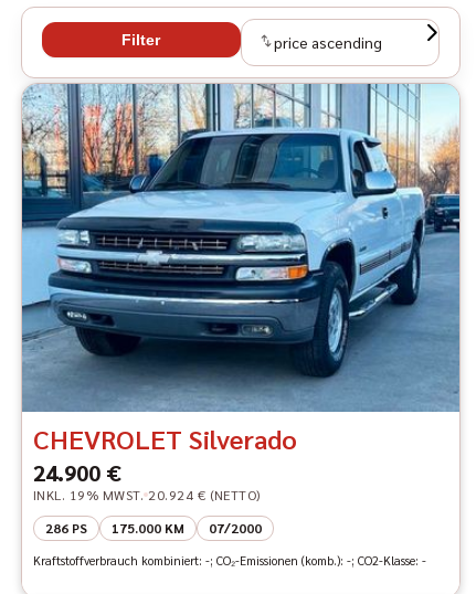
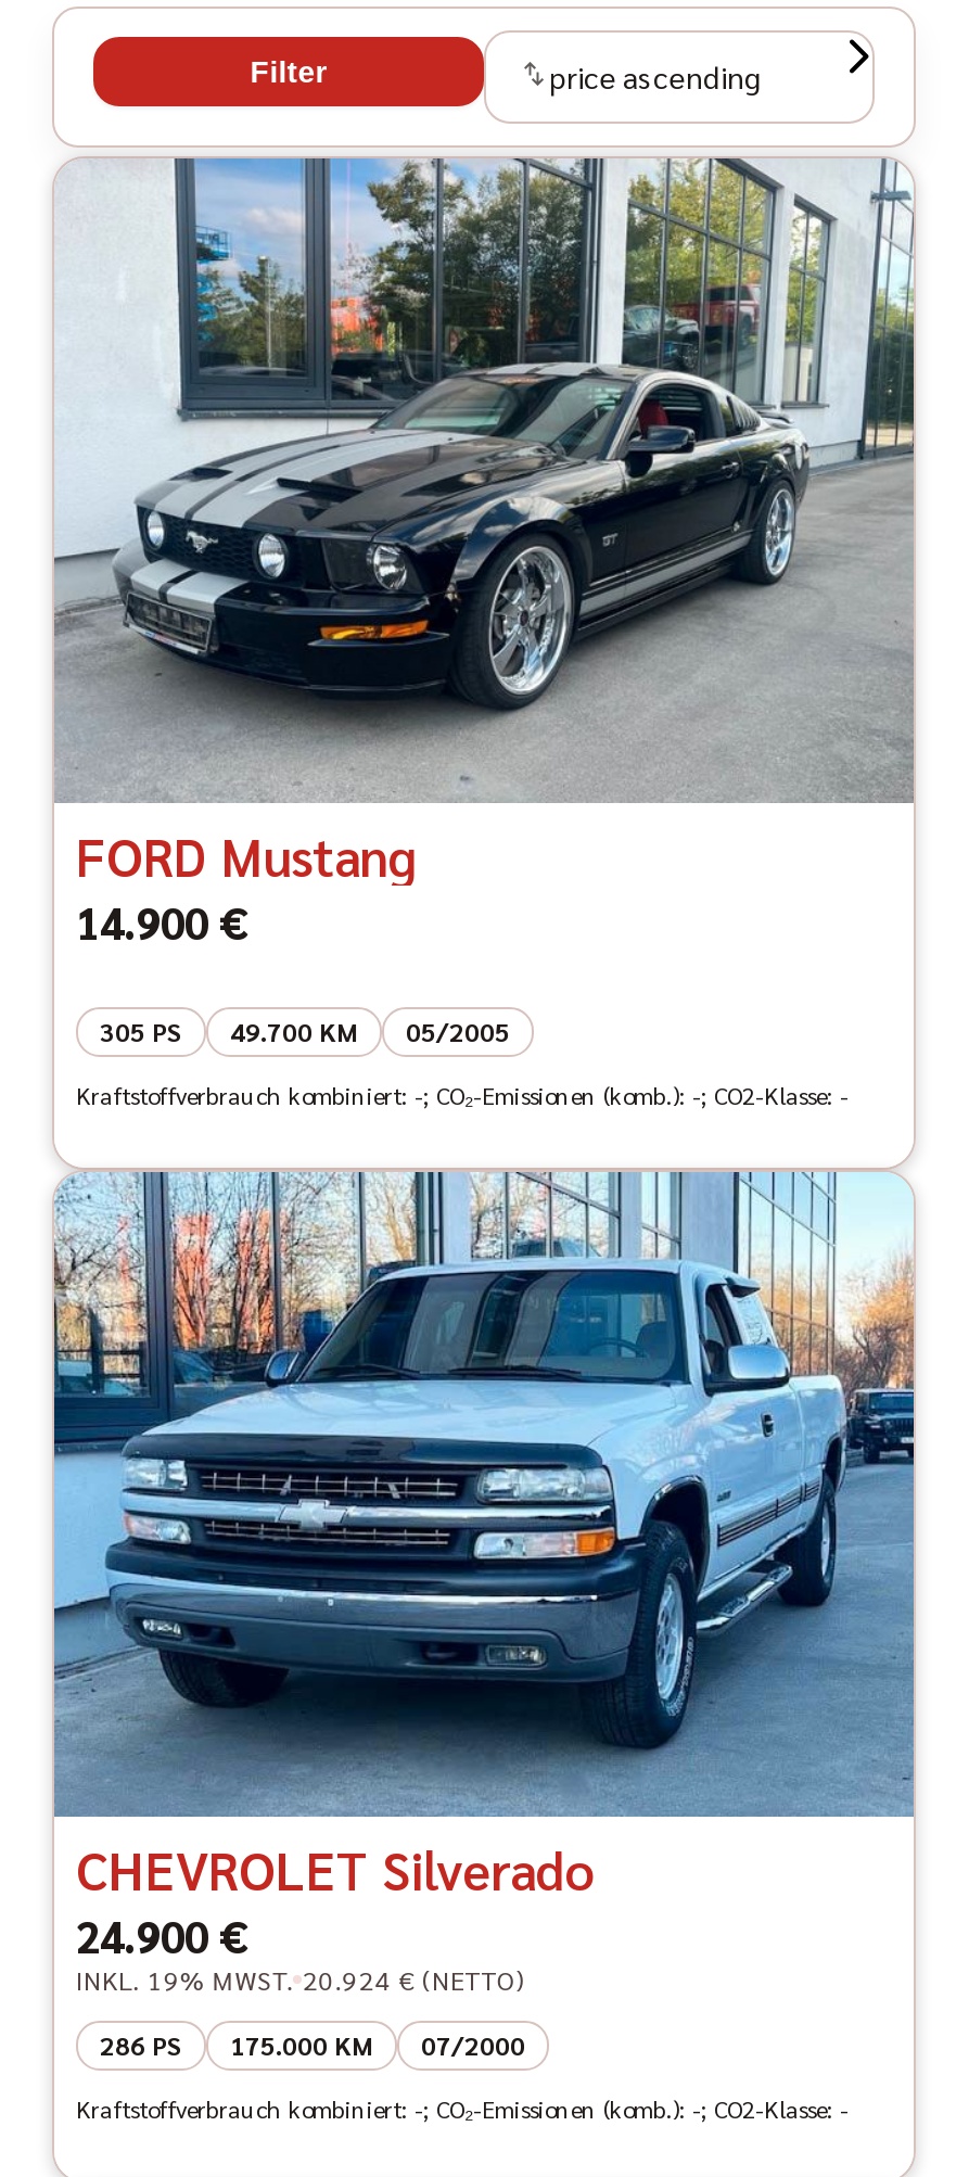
+ [image]
+ FORD Mustang
+ 14.900 €
+ 305 PS
+ 49.700 KM
+ 05/2005
+ Kraftstoffverbrauch kombiniert: -; CO₂-Emissionen (komb.): -; CO2-Klasse: -
